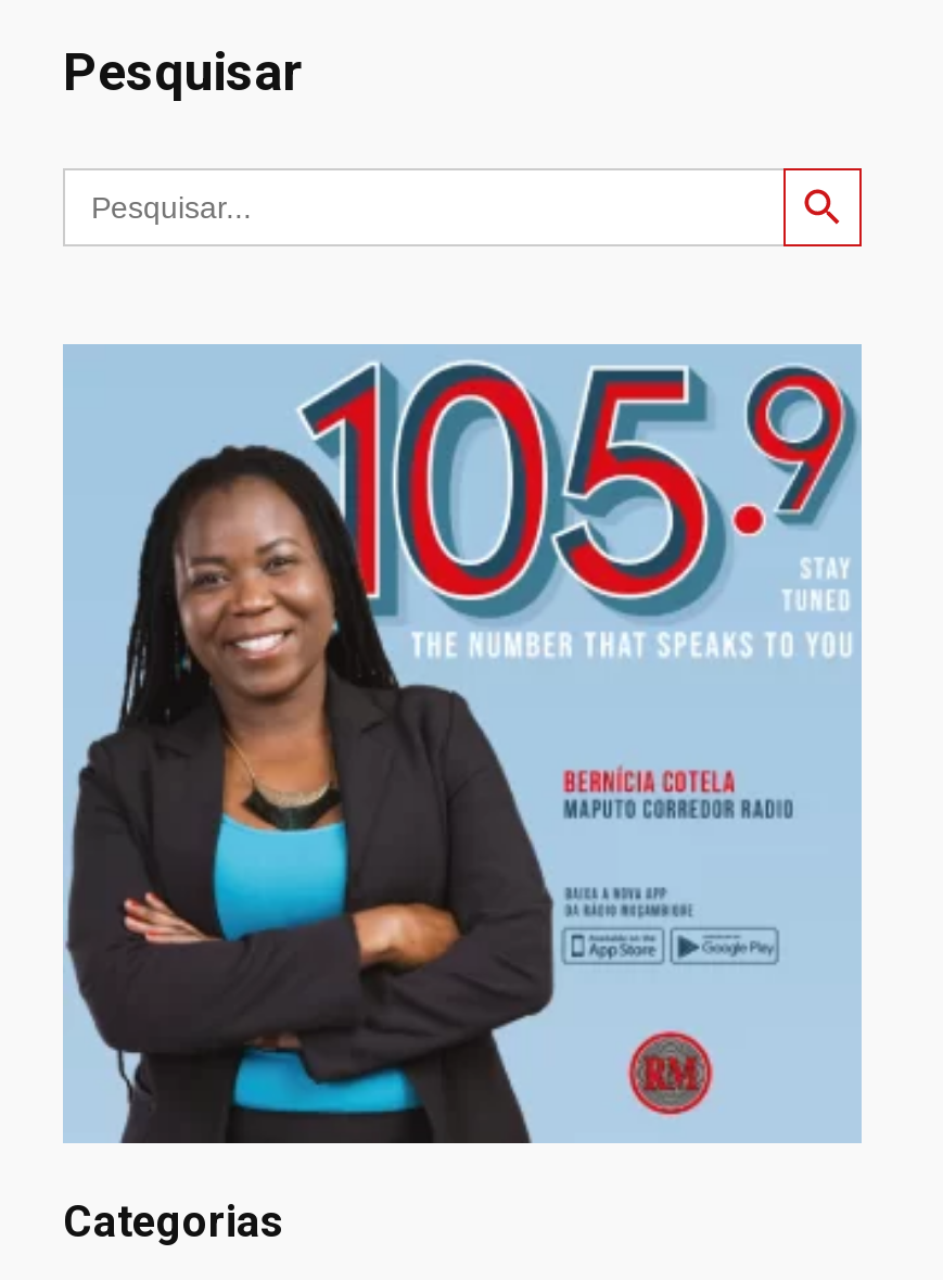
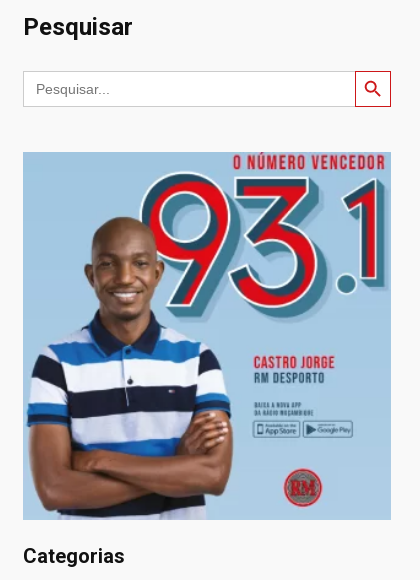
- [image]
+ [image]
